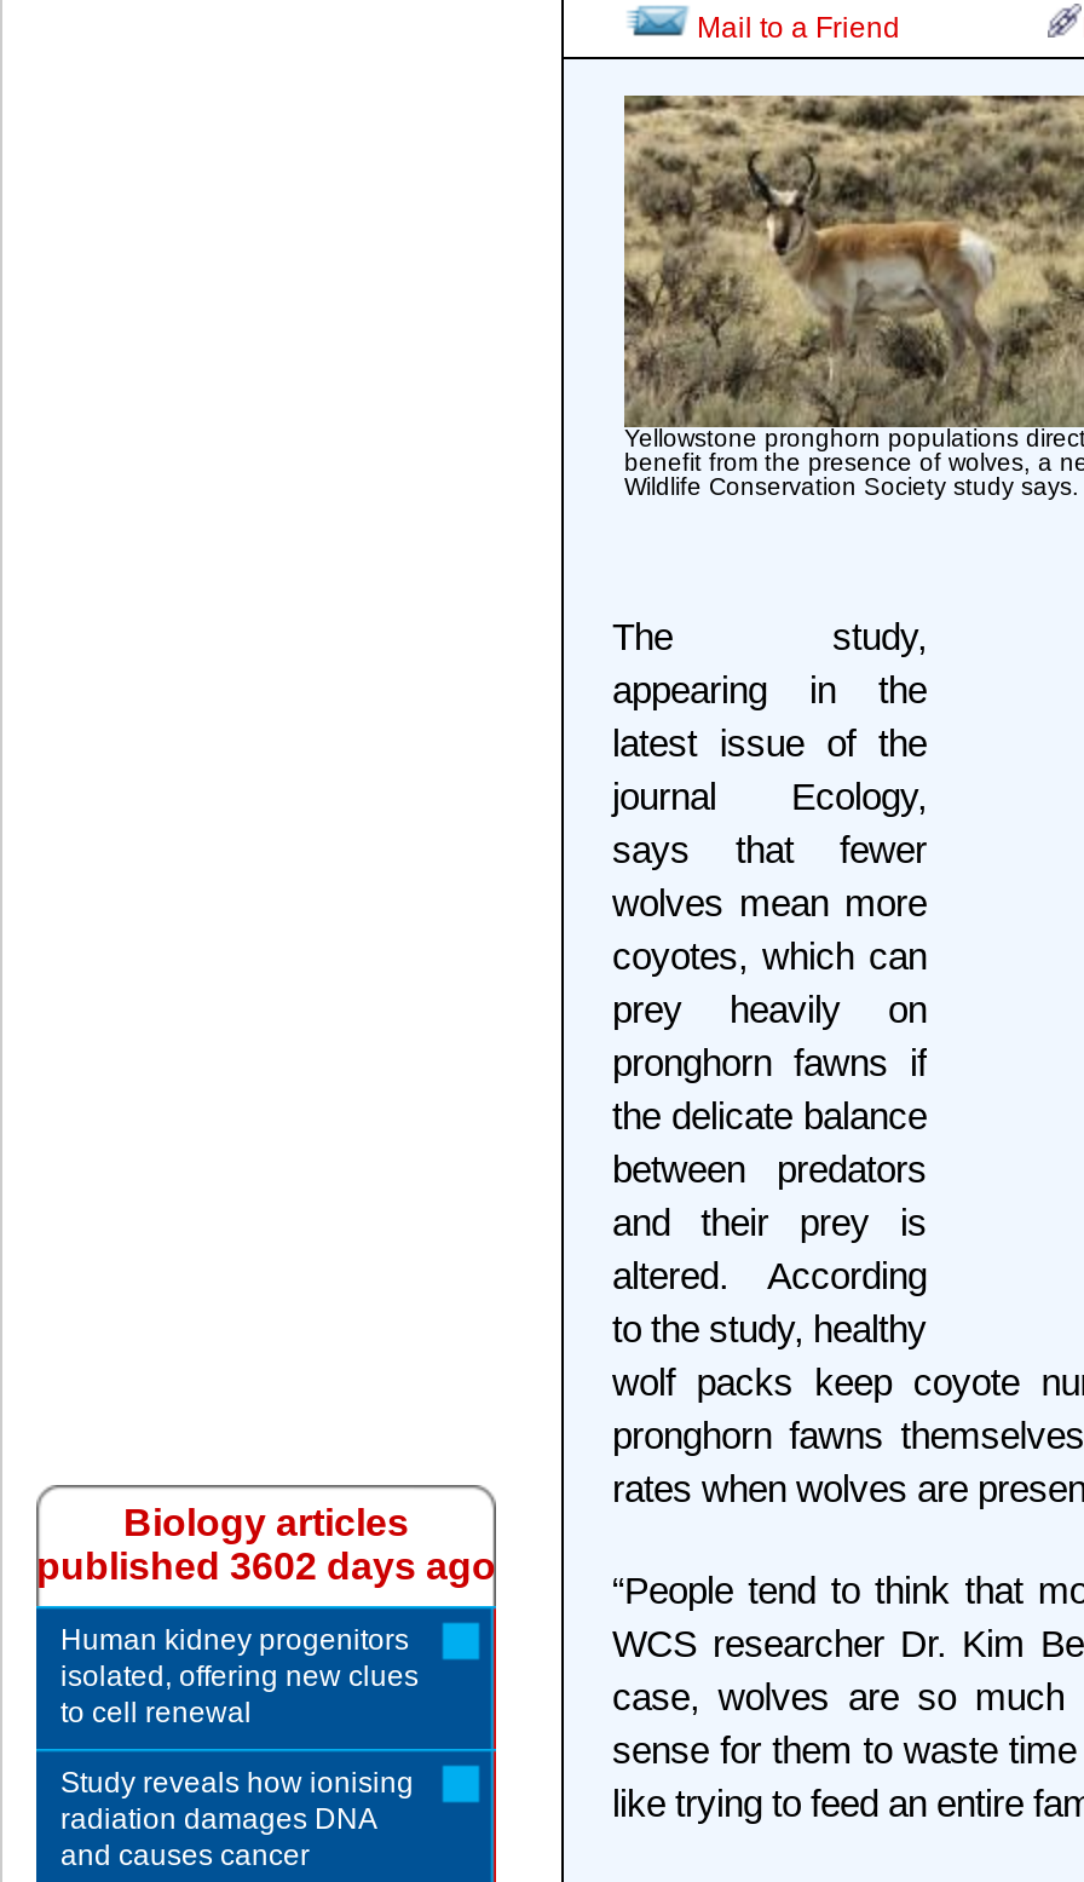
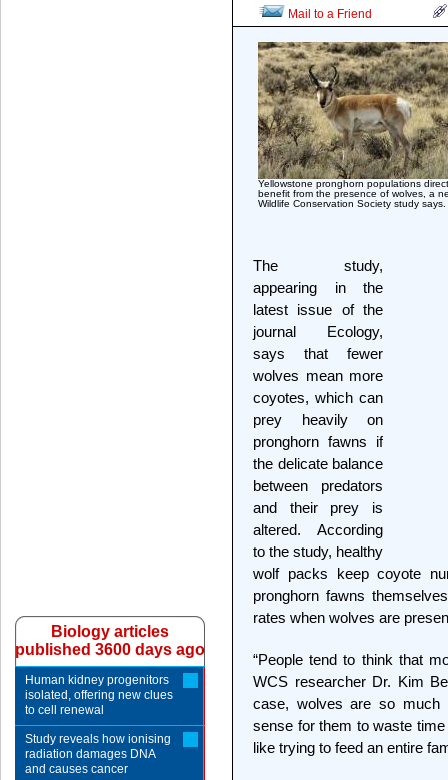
- published 3602 days ago
+ published 3600 days ago
